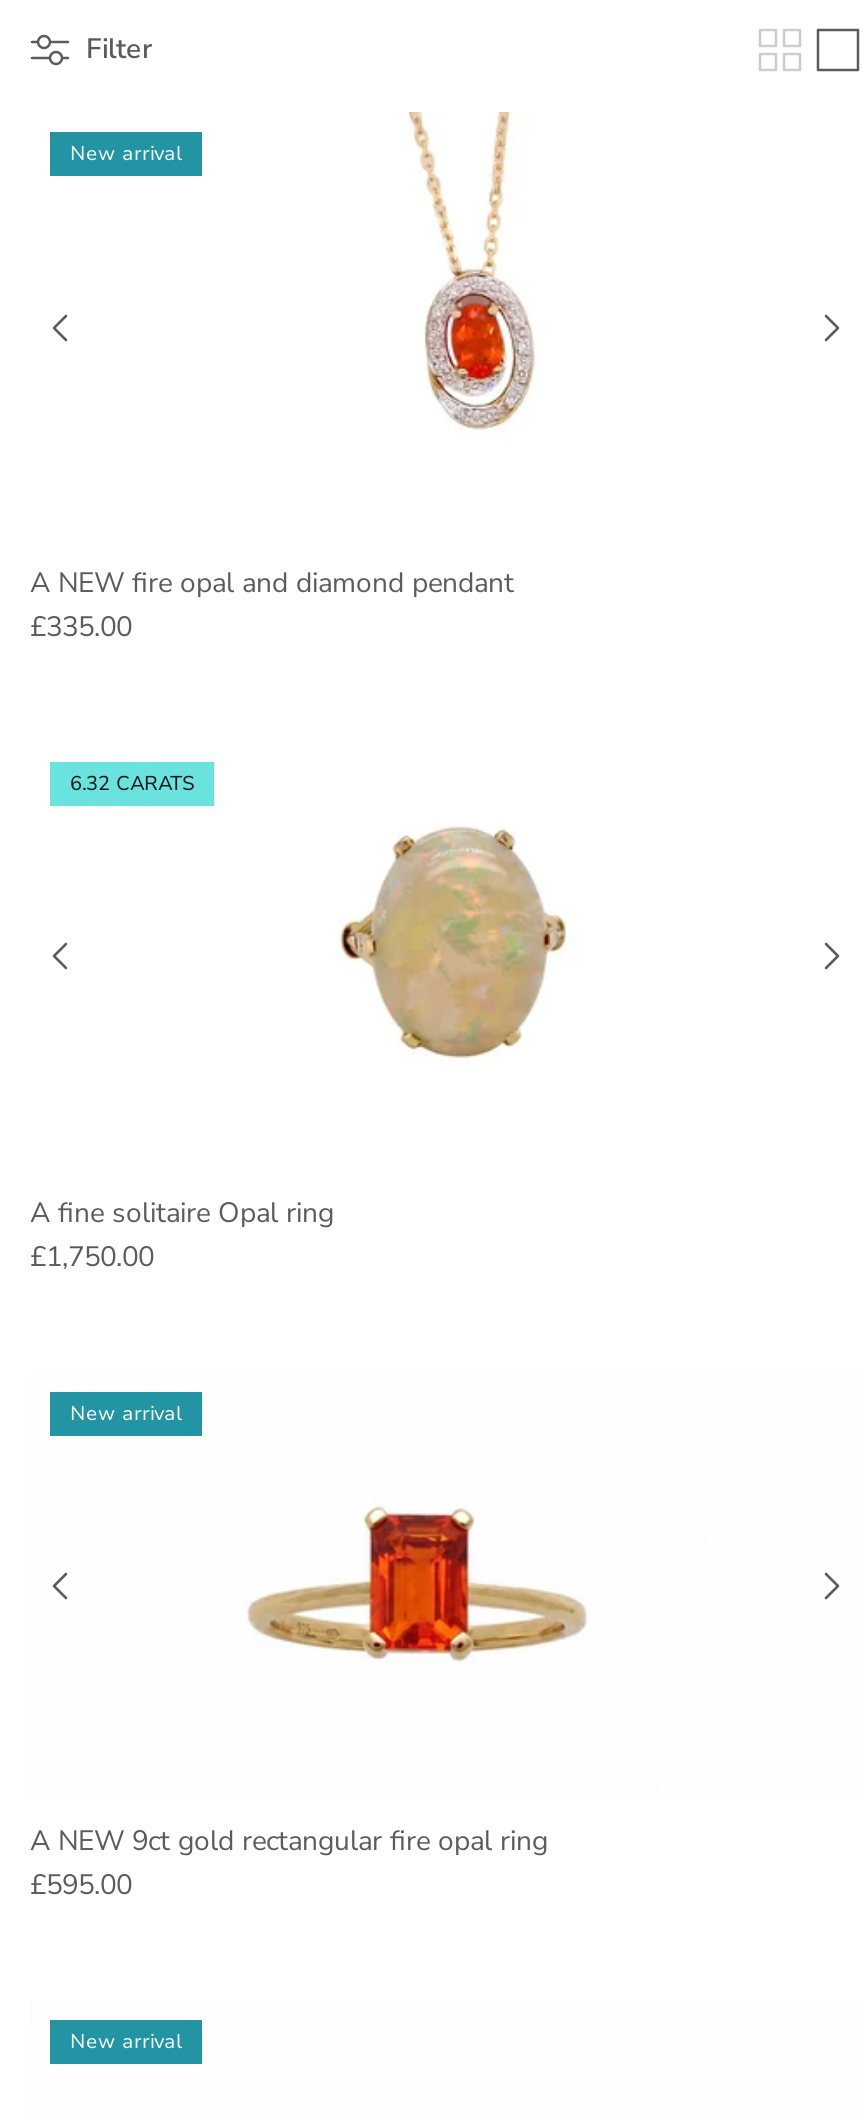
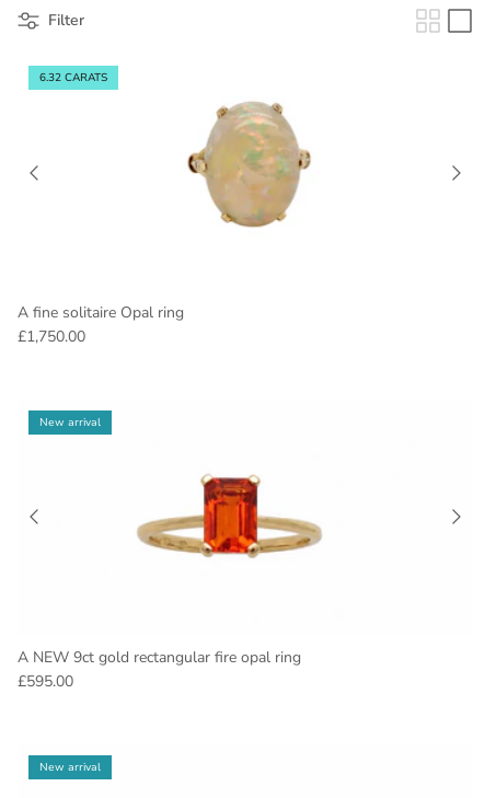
- [image]

- New arrival

- A NEW fire opal and diamond pendant
- £335.00
